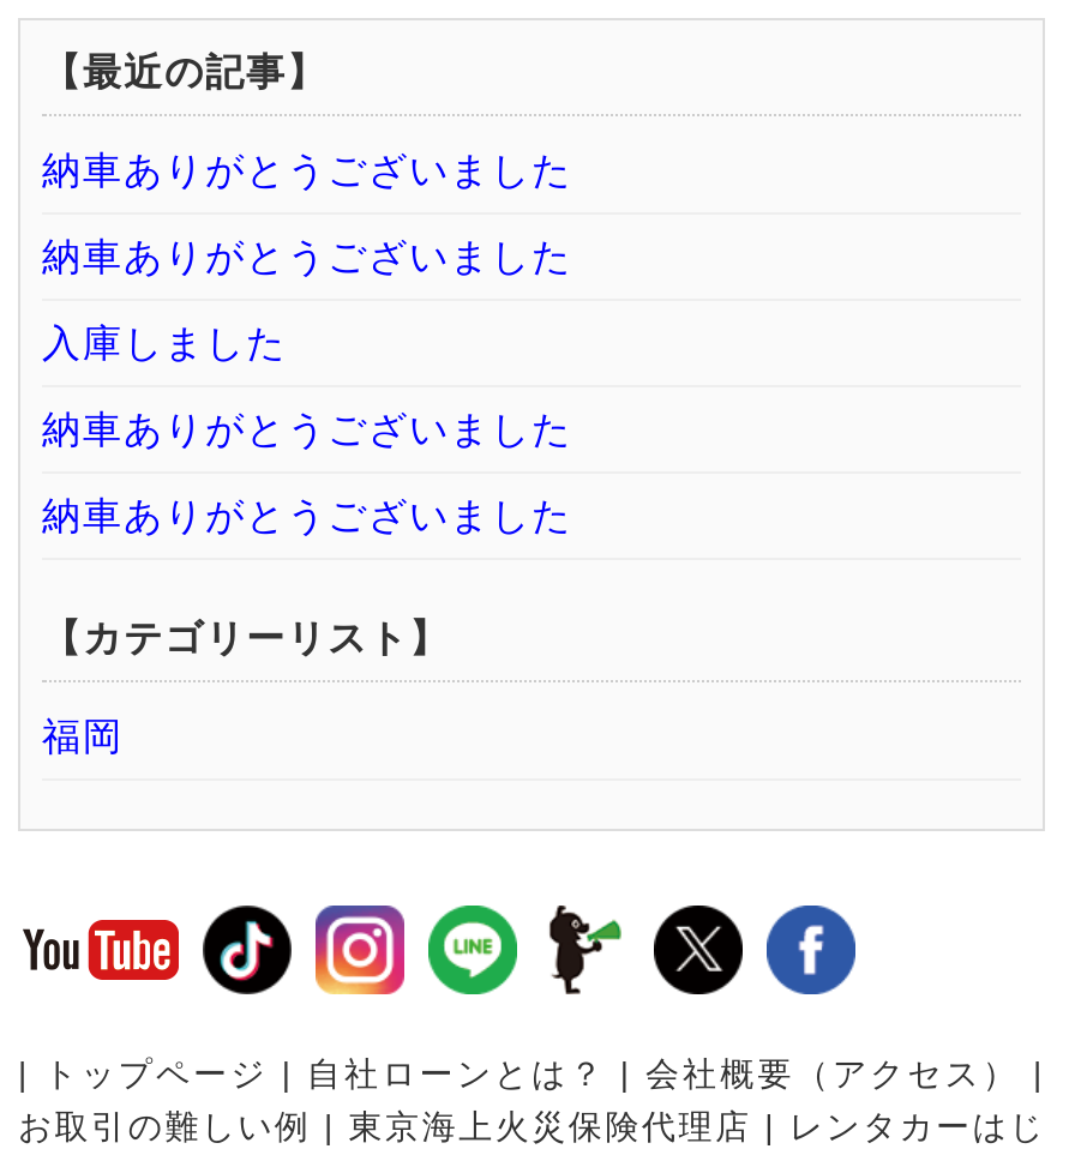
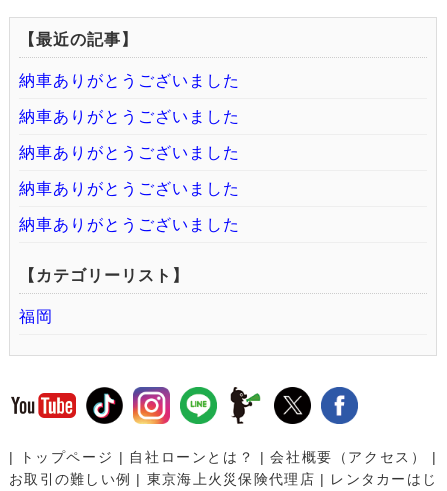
- 入庫しました
+ 納車ありがとうございました
